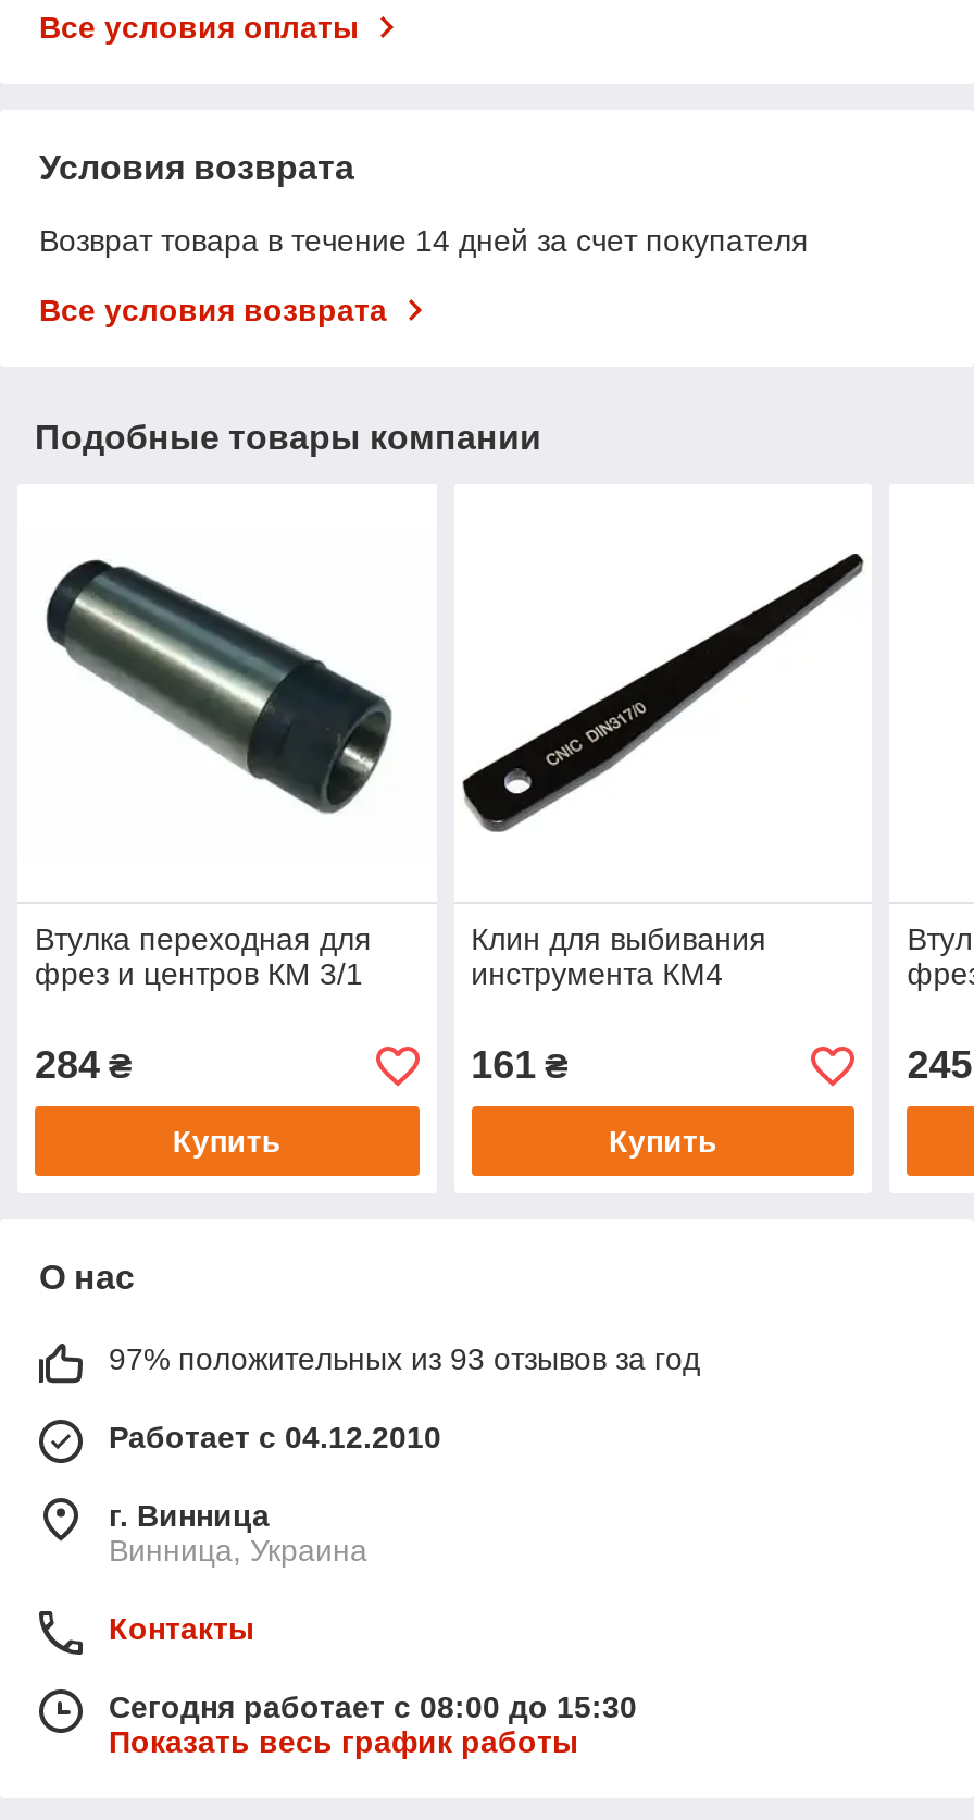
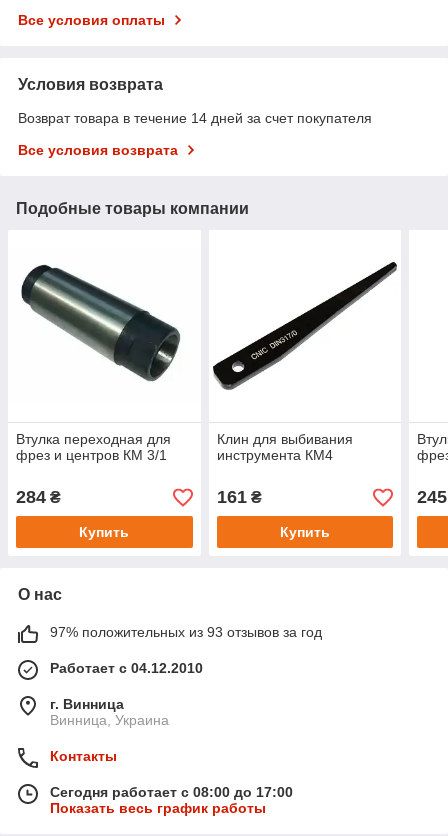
- Сегодня работает с 08:00 до 15:30
+ Сегодня работает с 08:00 до 17:00
